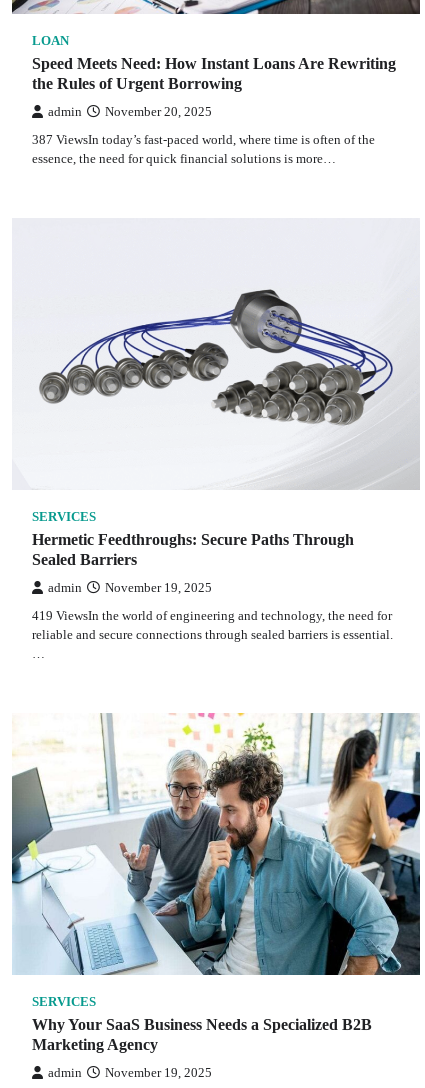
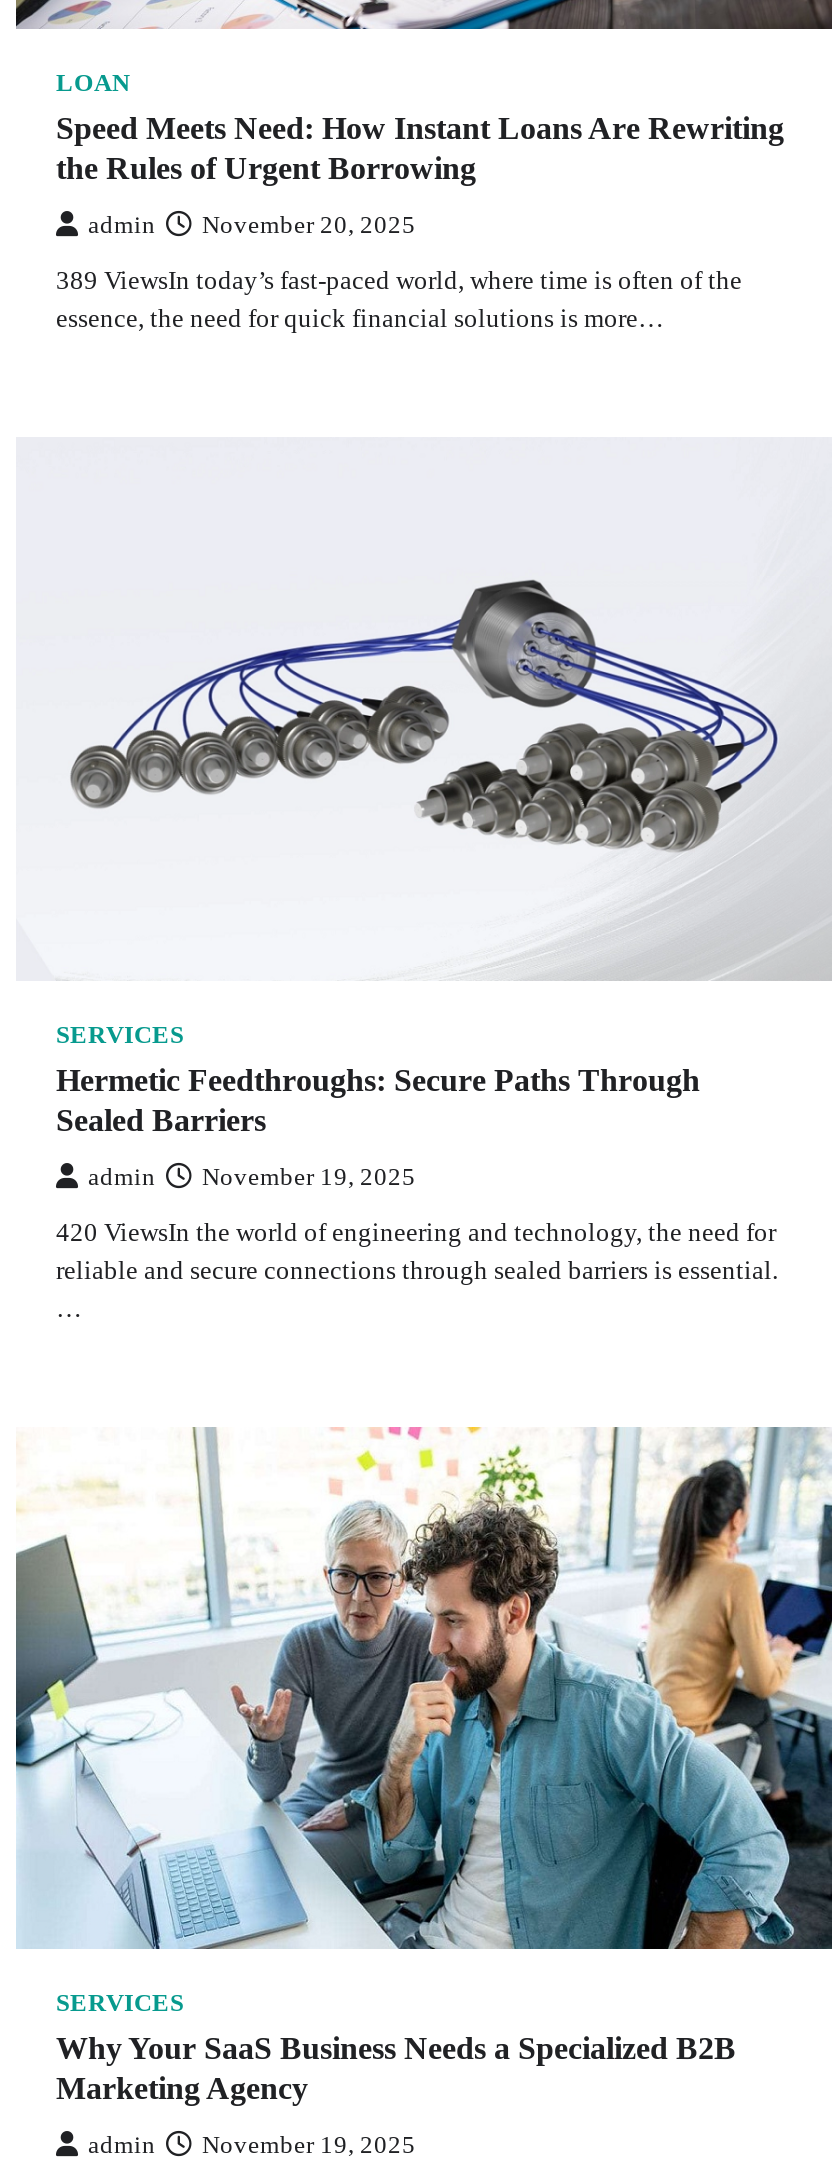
- 387 ViewsIn today’s fast-paced world, where time is often of the
+ 389 ViewsIn today’s fast-paced world, where time is often of the

- 419 ViewsIn the world of engineering and technology, the need for
+ 420 ViewsIn the world of engineering and technology, the need for
